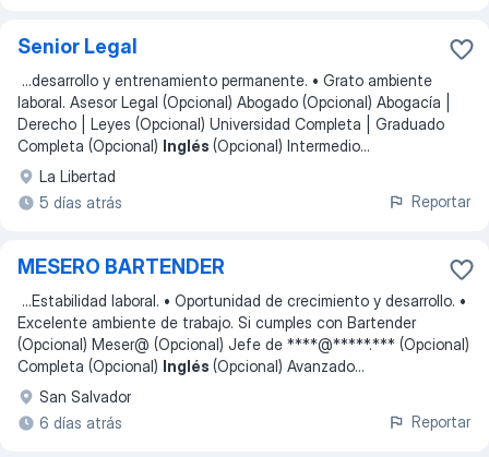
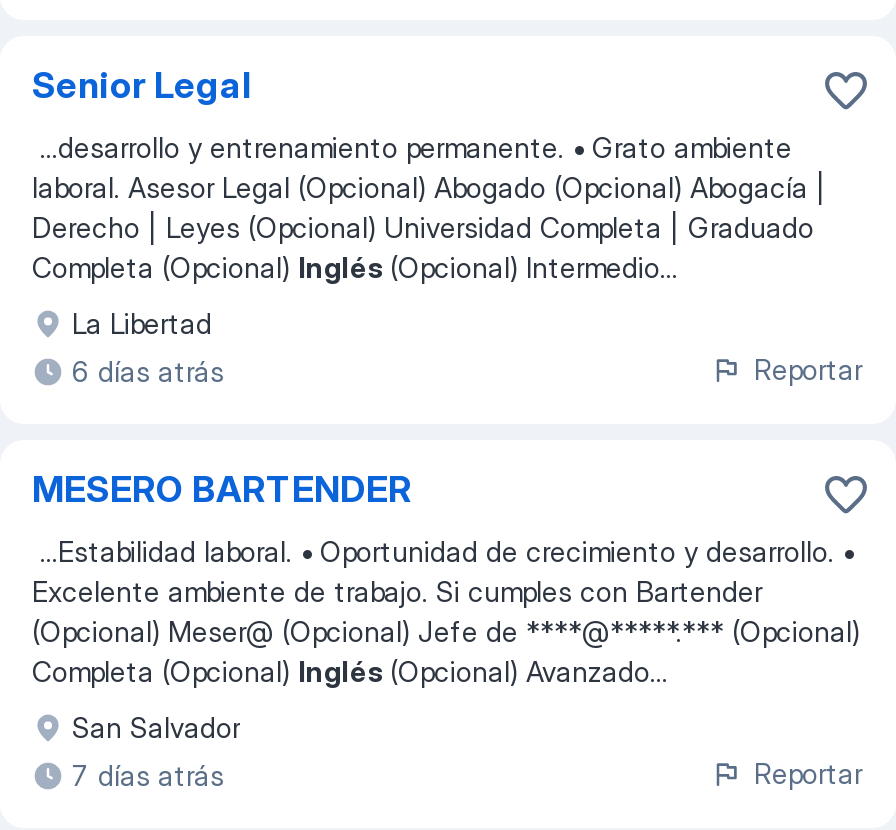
- 5 días atrás
+ 6 días atrás

- 6 días atrás
+ 7 días atrás
